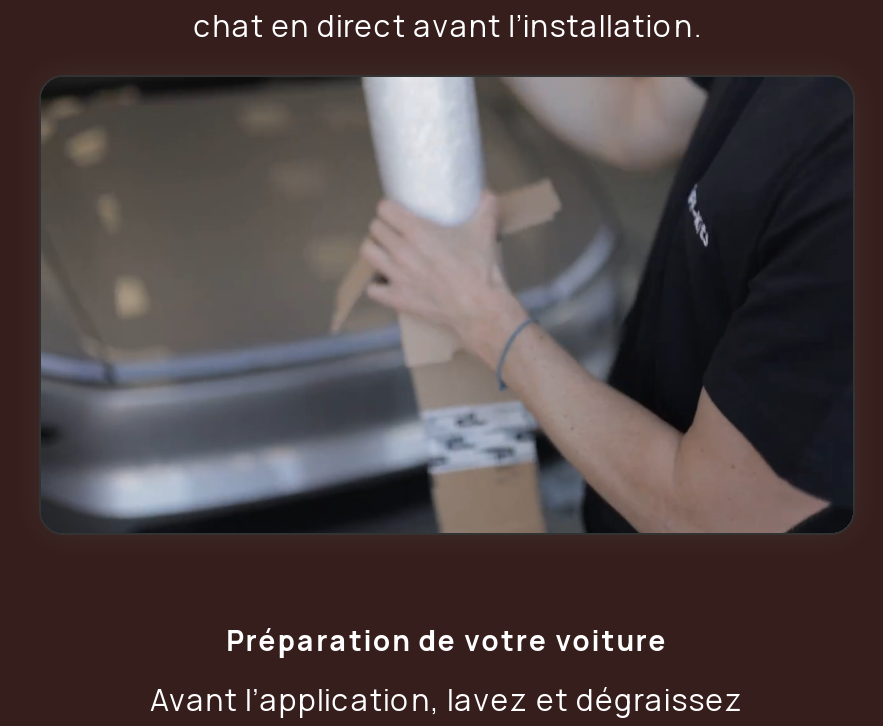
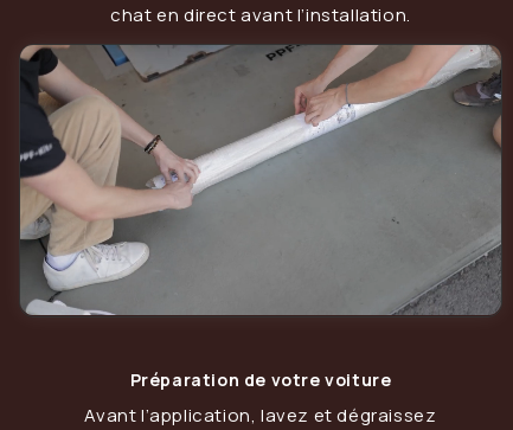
- [image]
+ [image]
